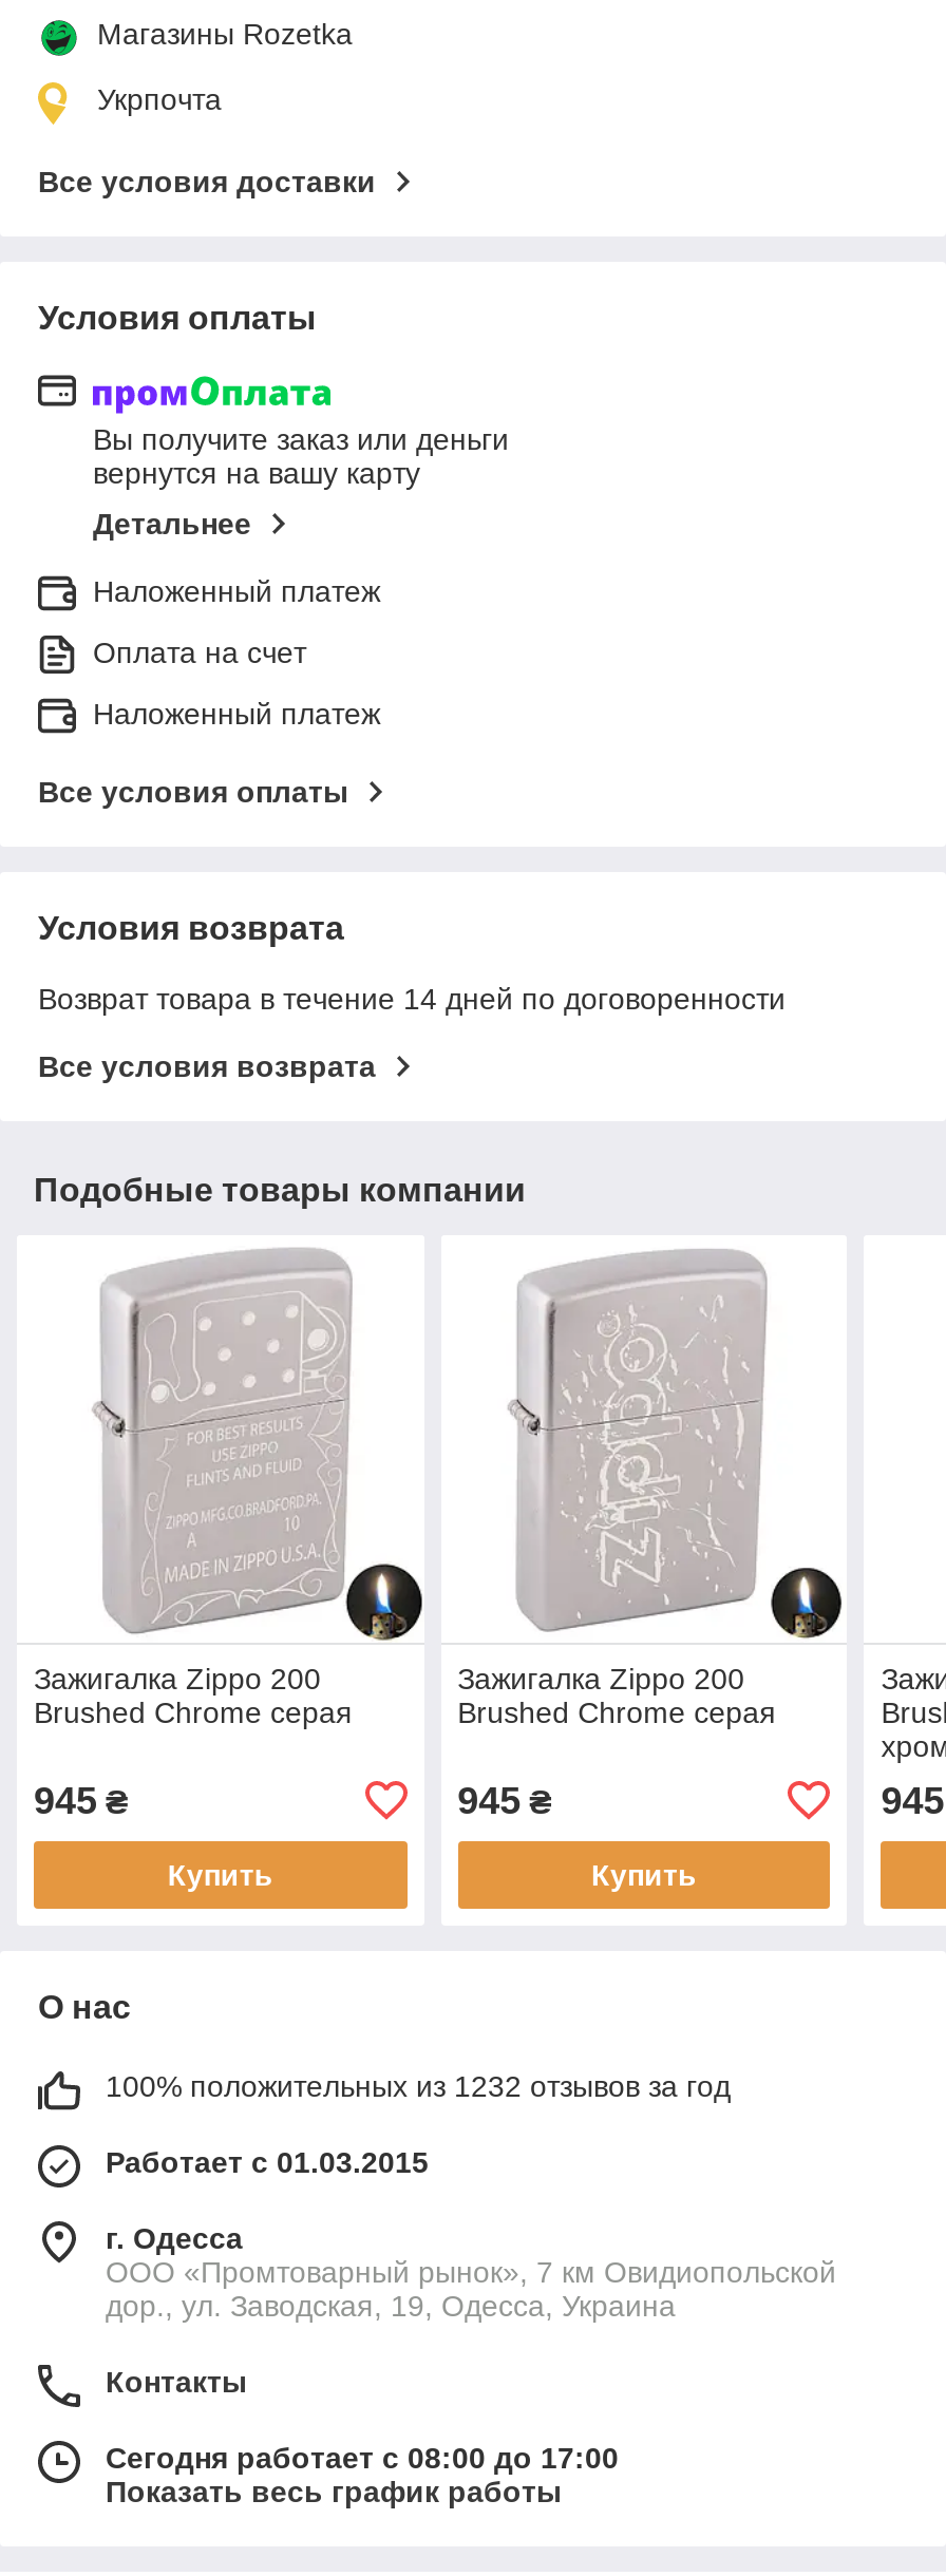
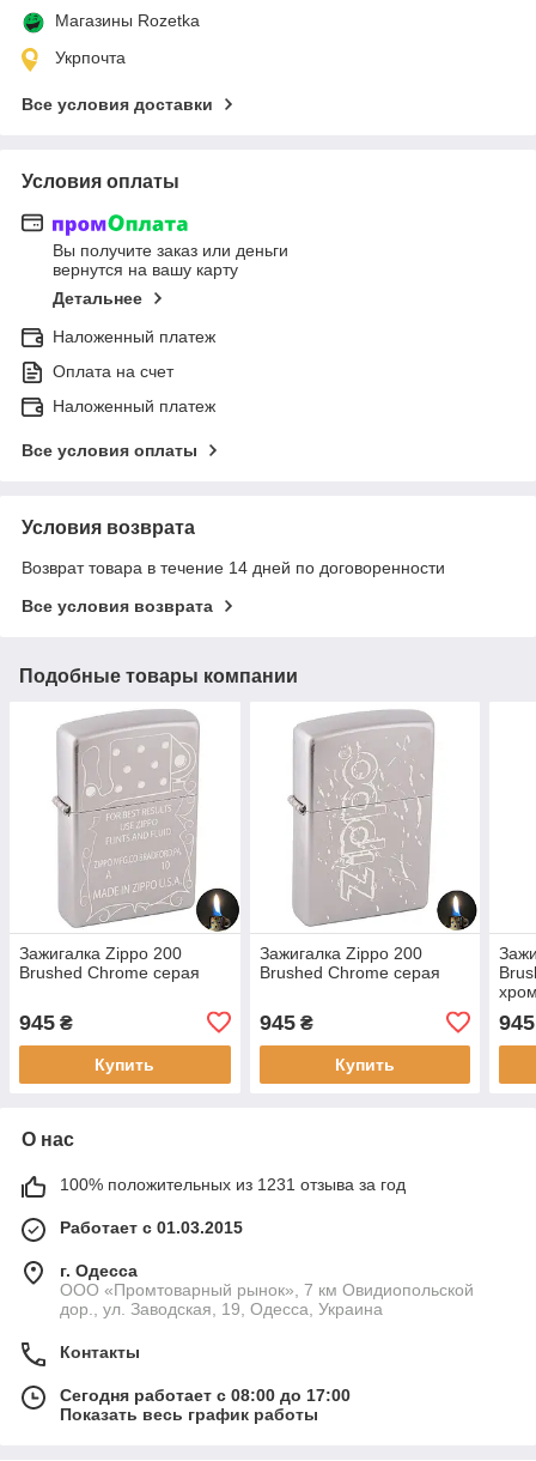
- 100% положительных из 1232 отзывов за год
+ 100% положительных из 1231 отзыва за год
